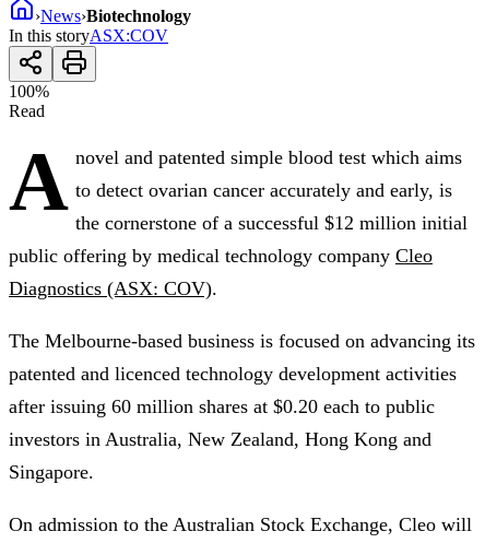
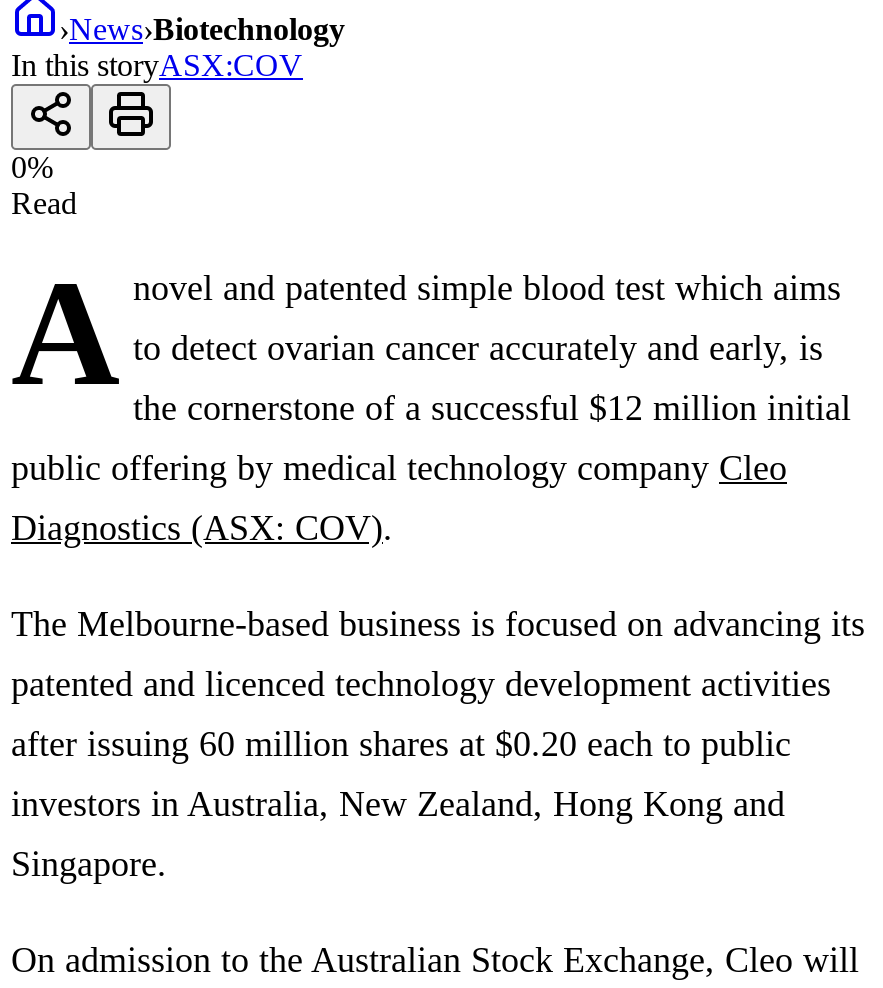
- 100%
+ 0%
